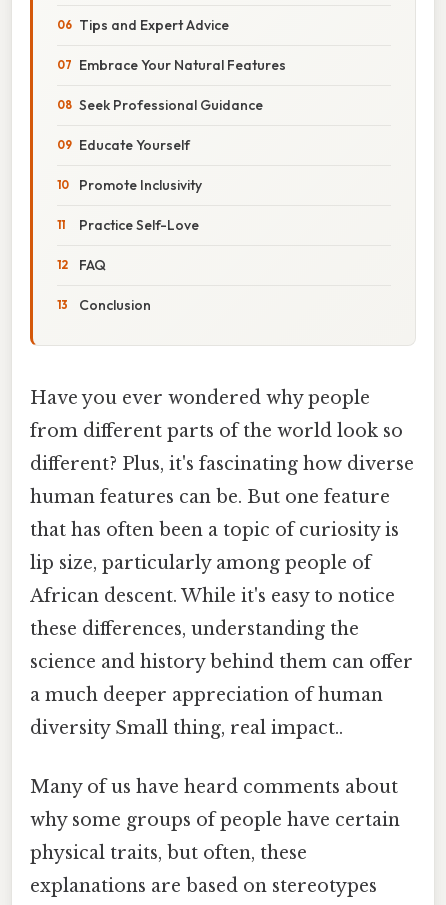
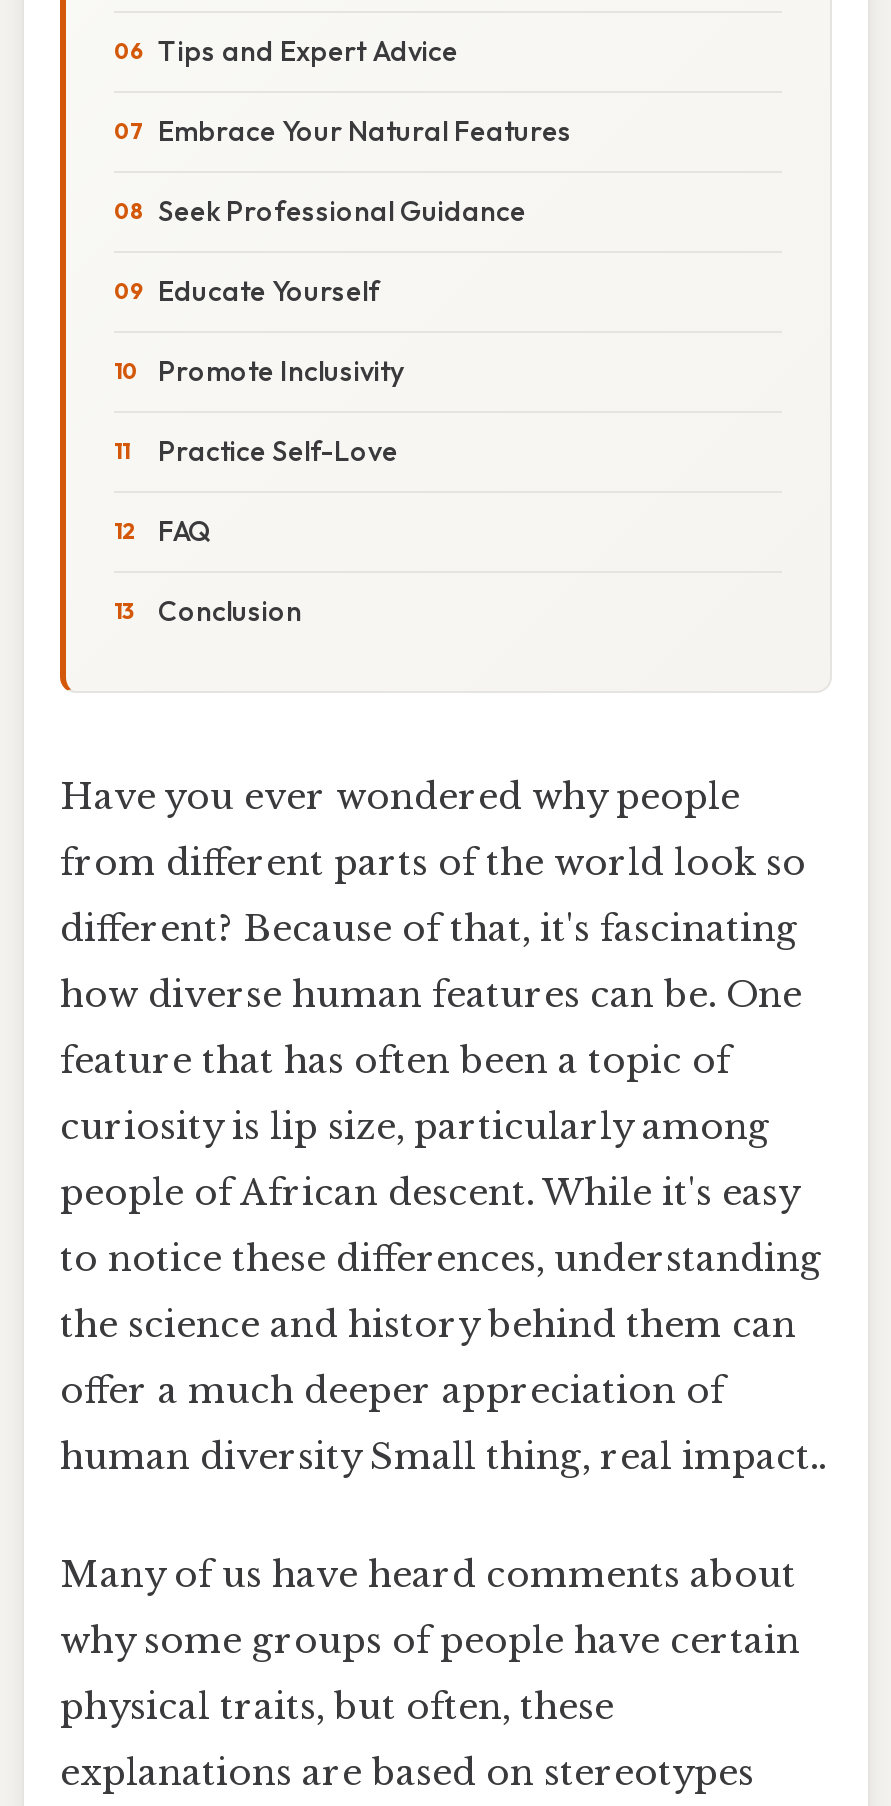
- different? Plus, it's fascinating how diverse
+ different? Because of that, it's fascinating

- human features can be. But one feature
+ how diverse human features can be. One

- that has often been a topic of curiosity is
+ feature that has often been a topic of

- lip size, particularly among people of
+ curiosity is lip size, particularly among

- African descent. While it's easy to notice
+ people of African descent. While it's easy

- these differences, understanding the
+ to notice these differences, understanding

- science and history behind them can offer
+ the science and history behind them can

- a much deeper appreciation of human
+ offer a much deeper appreciation of

- diversity Small thing, real impact..
+ human diversity Small thing, real impact..
